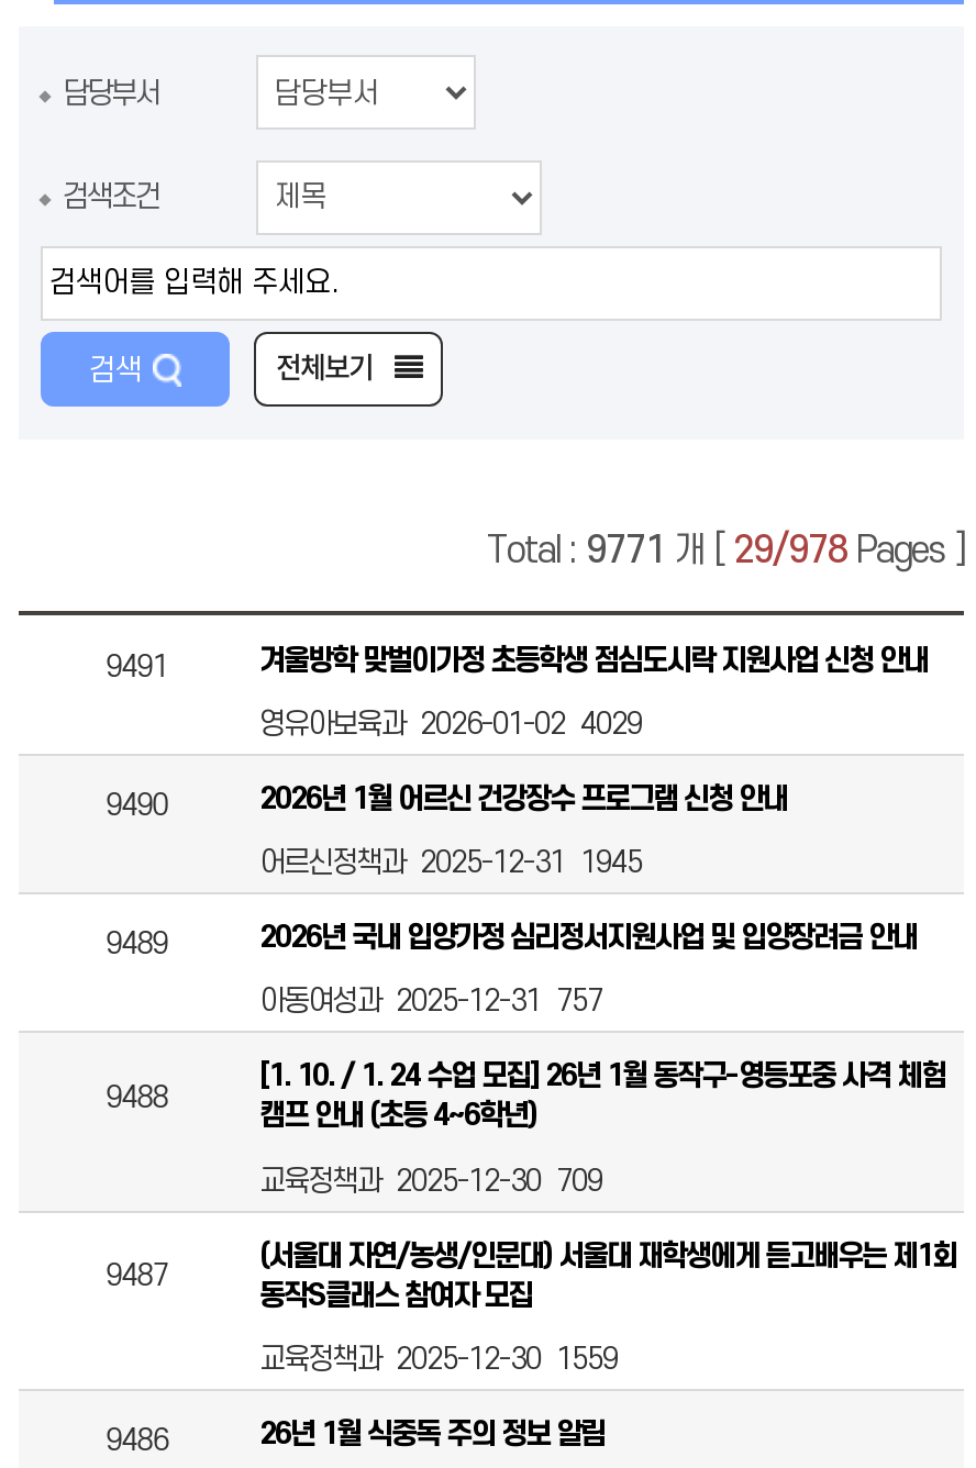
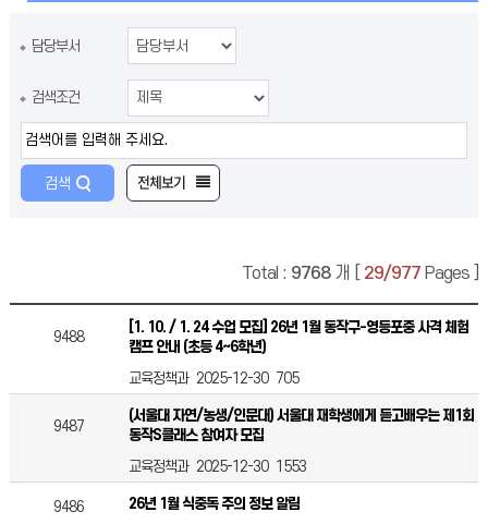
- Total : 9771 개 [29/978 Pages ]
- 9491
- 겨울방학 맞벌이가정 초등학생 점심도시락 지원사업 신청 안내
- 영유아보육과 2026-01-02 4029
- 9490
- 2026년 1월 어르신 건강장수 프로그램 신청 안내
- 어르신정책과 2025-12-31 1945
- 9489
- 2026년 국내 입양가정 심리정서지원사업 및 입양장려금 안내
- 아동여성과 2025-12-31 757
+ Total : 9768 개 [29/977 Pages ]

- 교육정책과 2025-12-30 709
+ 교육정책과 2025-12-30 705

- 교육정책과 2025-12-30 1559
+ 교육정책과 2025-12-30 1553
